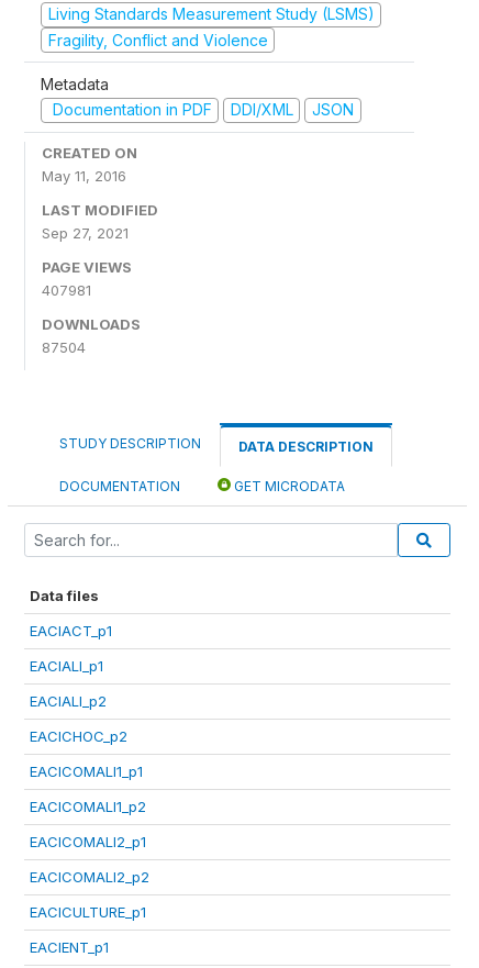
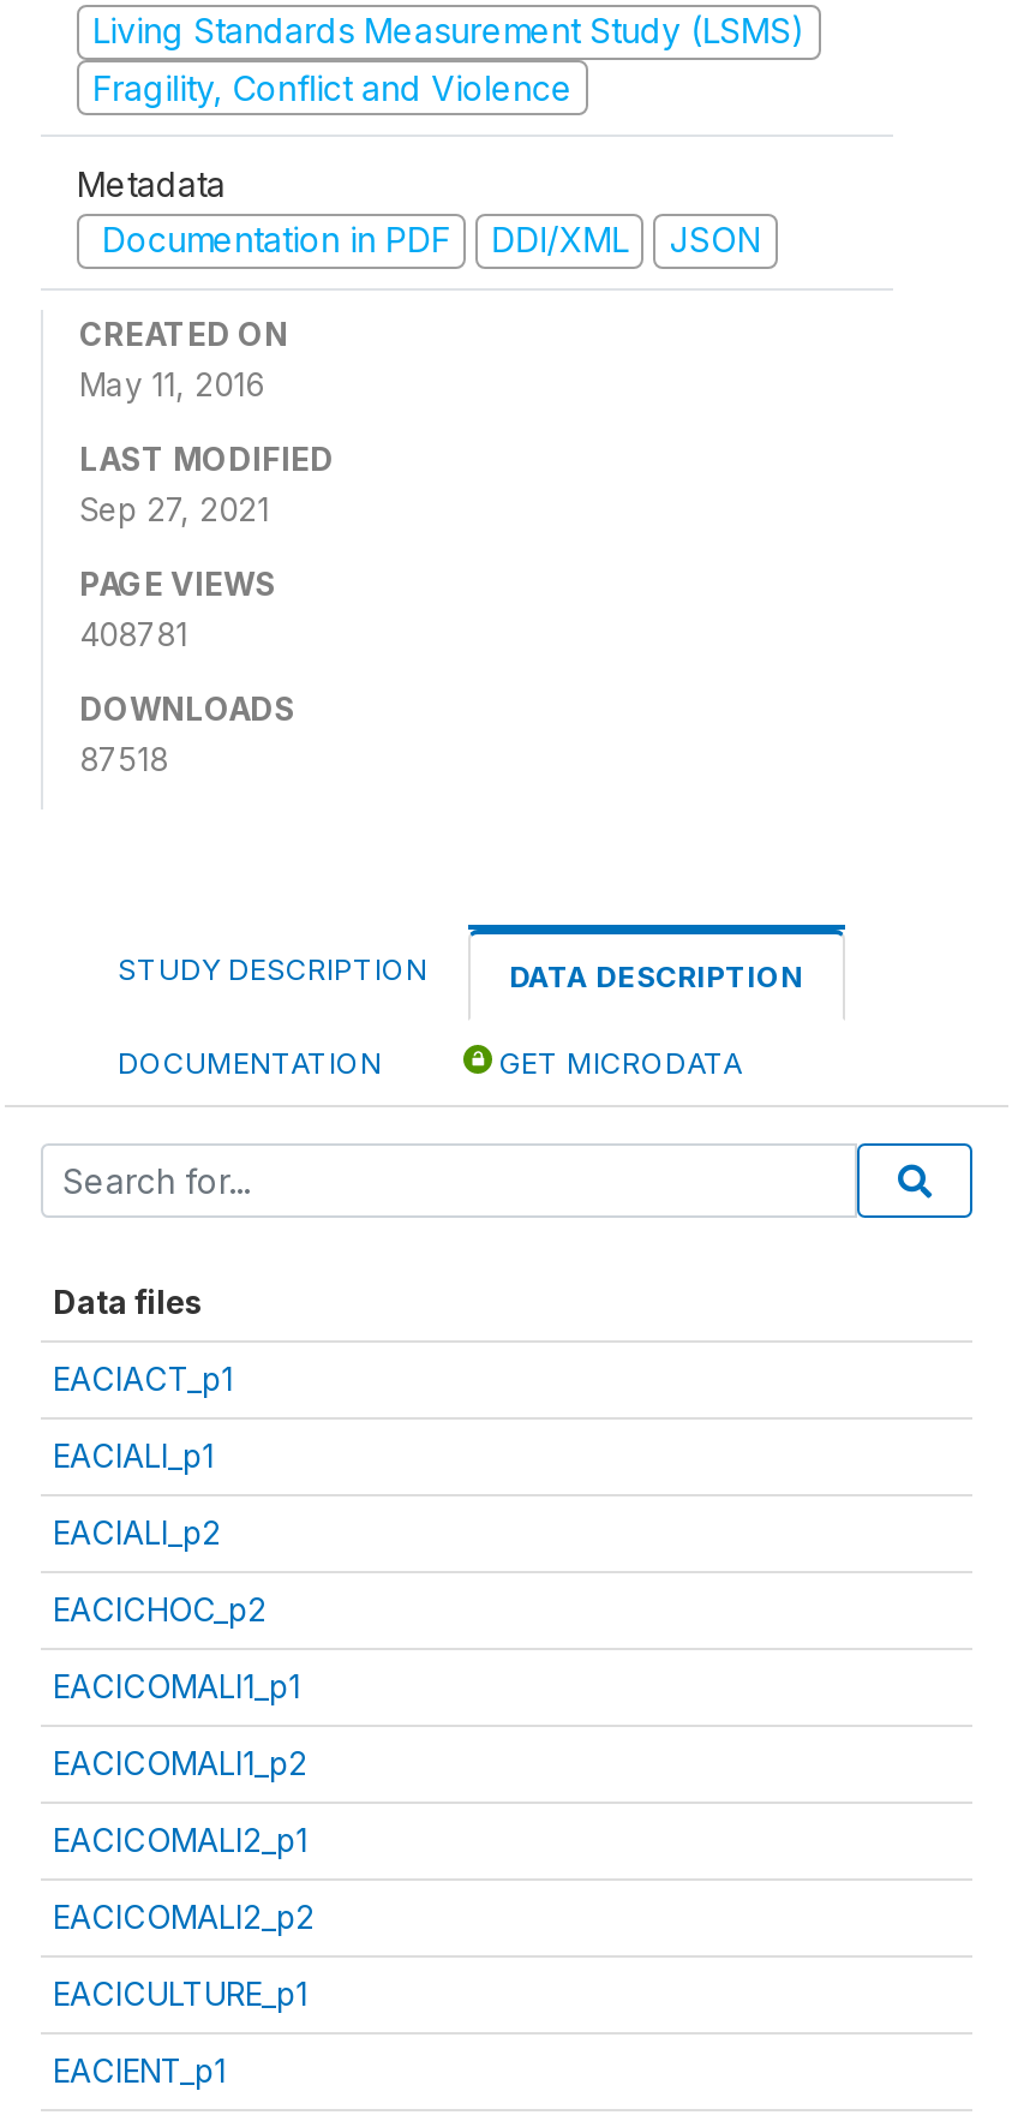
- 407981
+ 408781

- 87504
+ 87518
